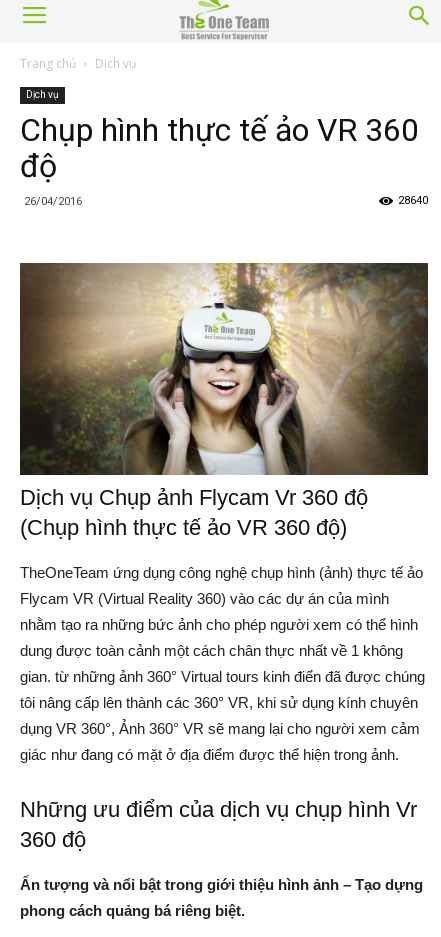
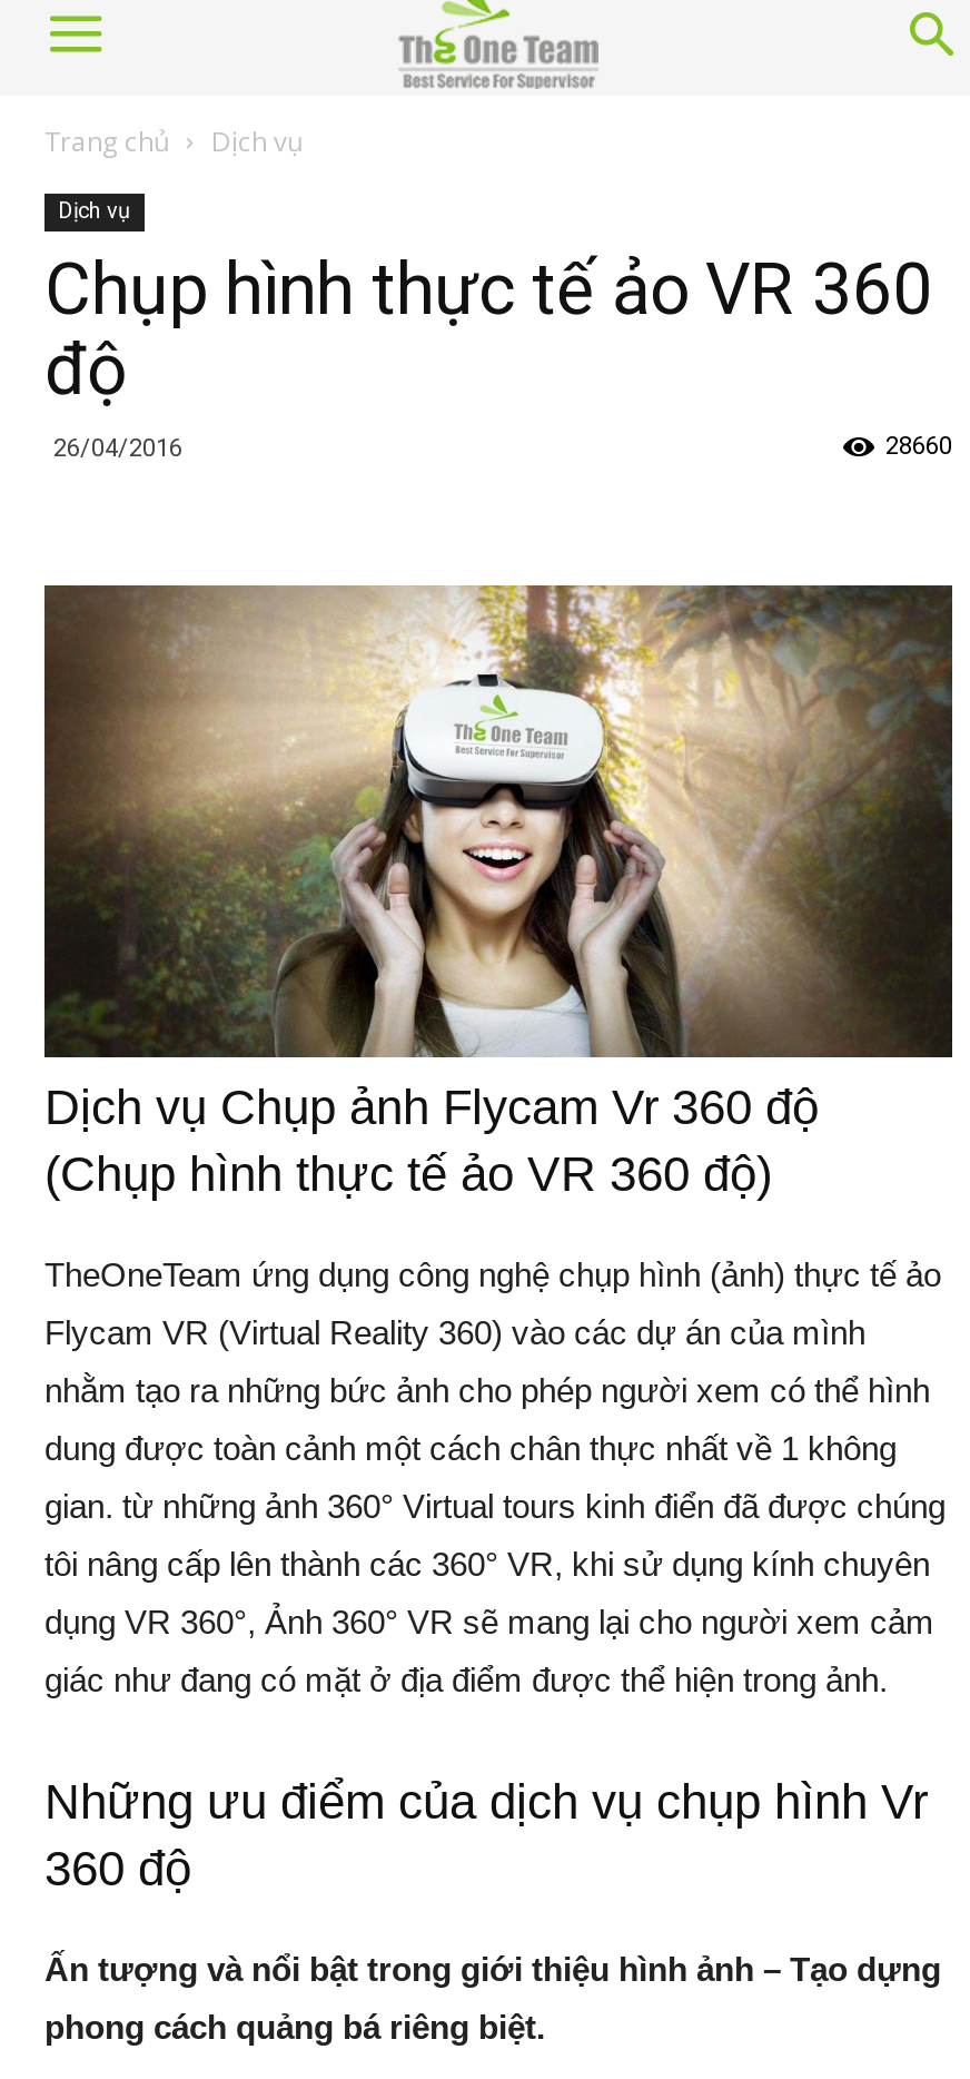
- 28640
+ 28660
